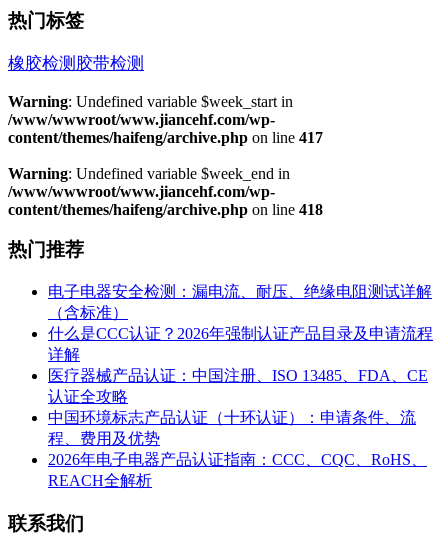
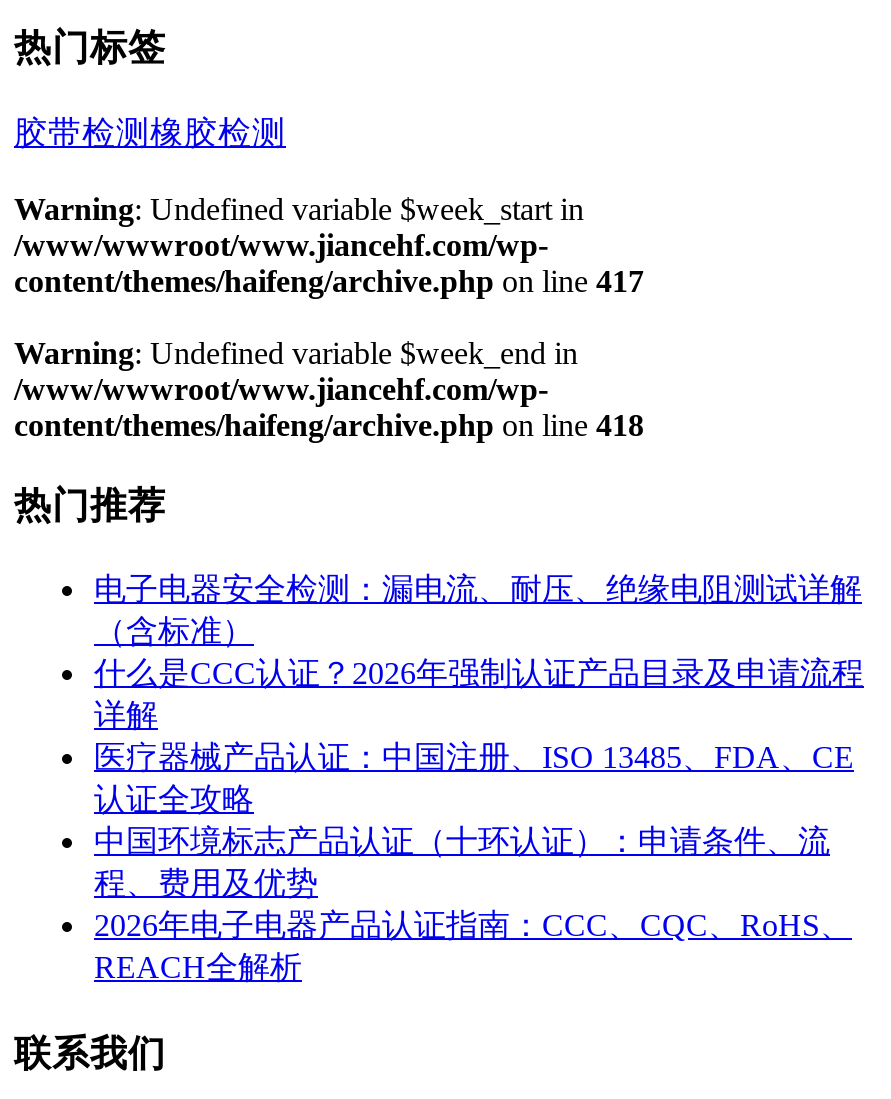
- 橡胶检测胶带检测
+ 胶带检测橡胶检测
